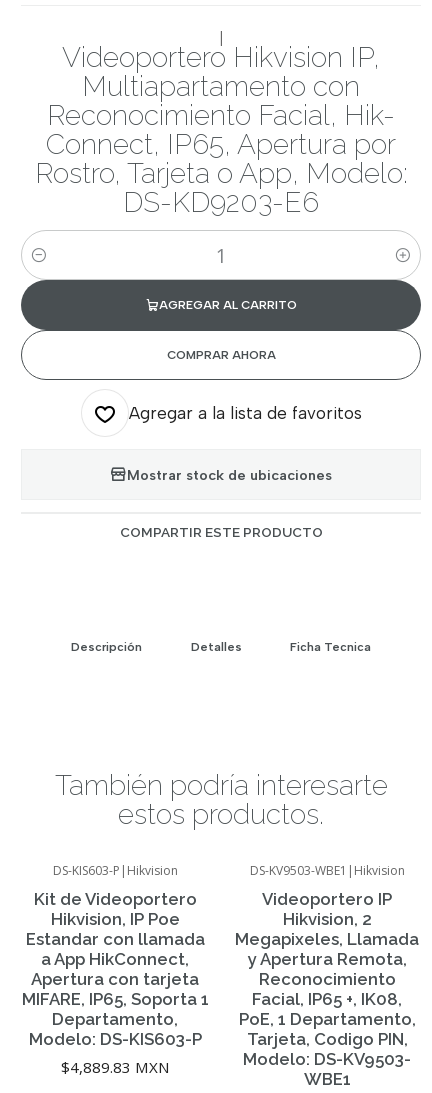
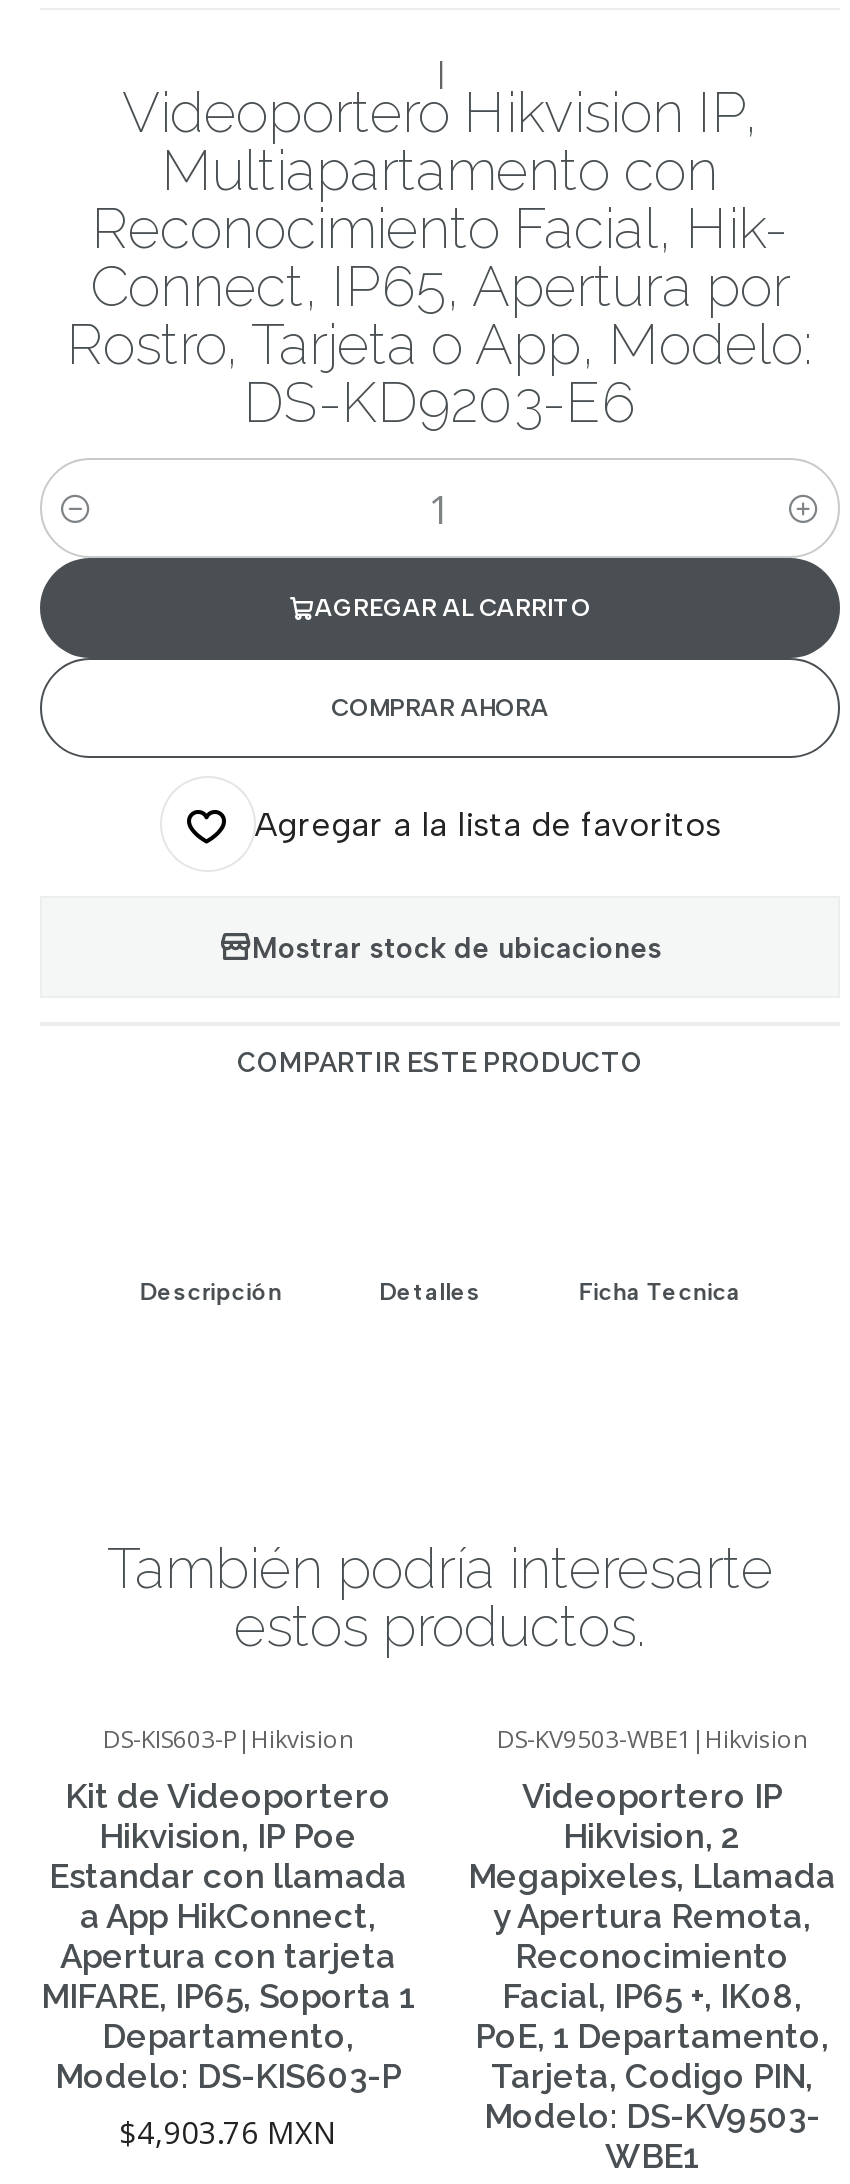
- $4,889.83 MXN
+ $4,903.76 MXN
